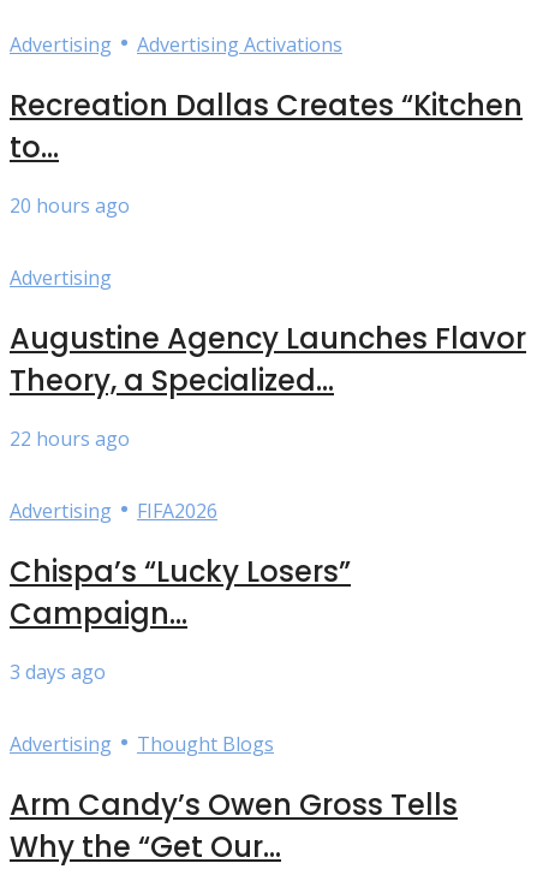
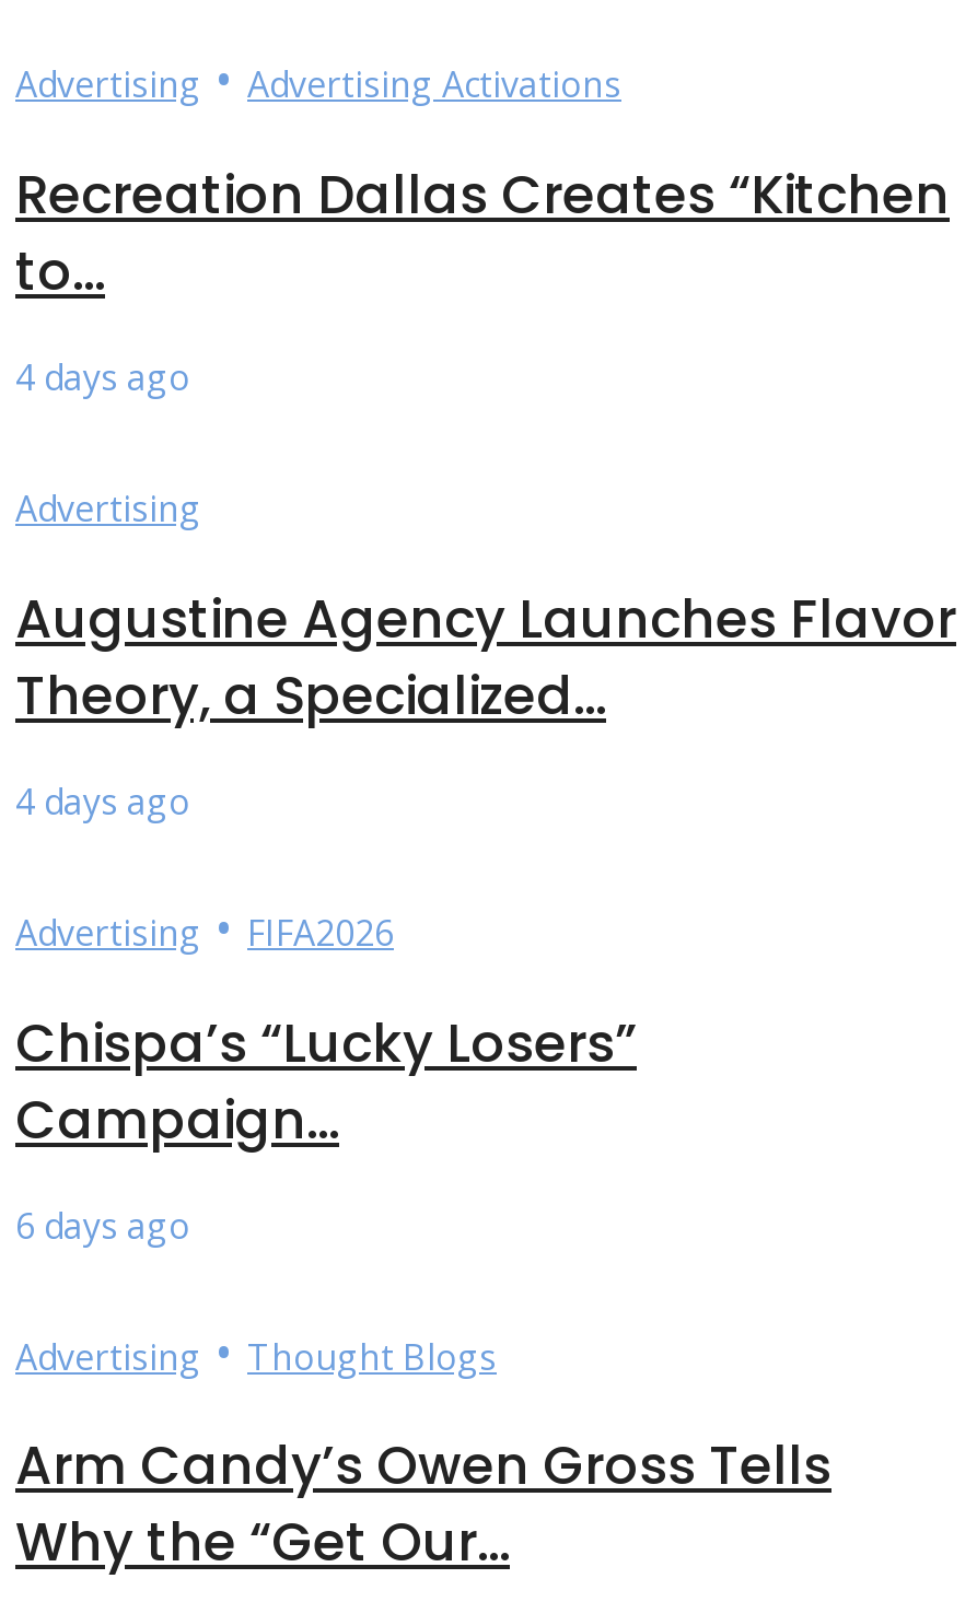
- 20 hours ago
+ 4 days ago

- 22 hours ago
+ 4 days ago

- 3 days ago
+ 6 days ago
